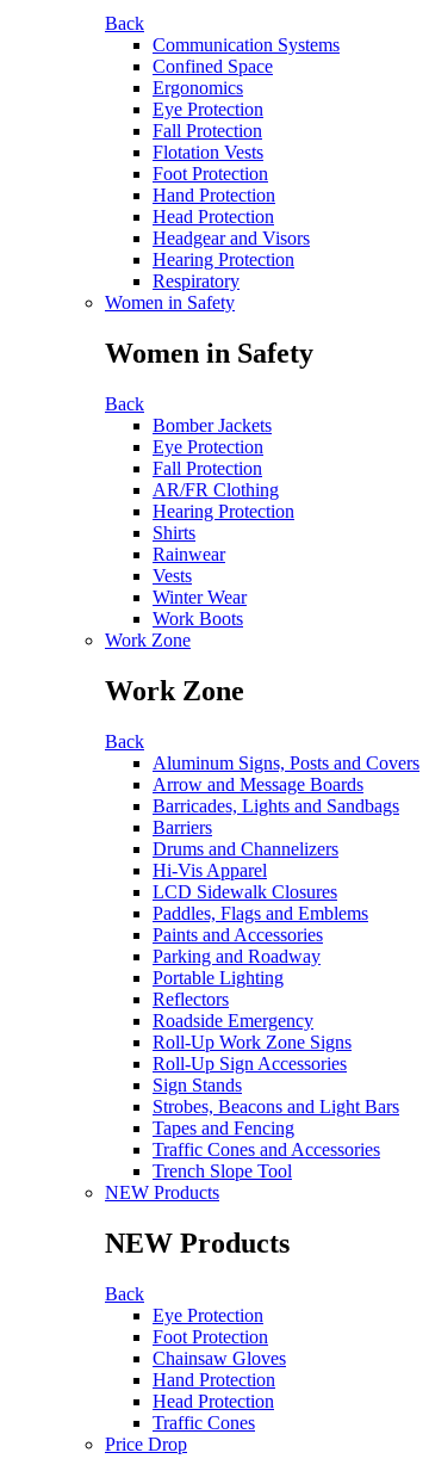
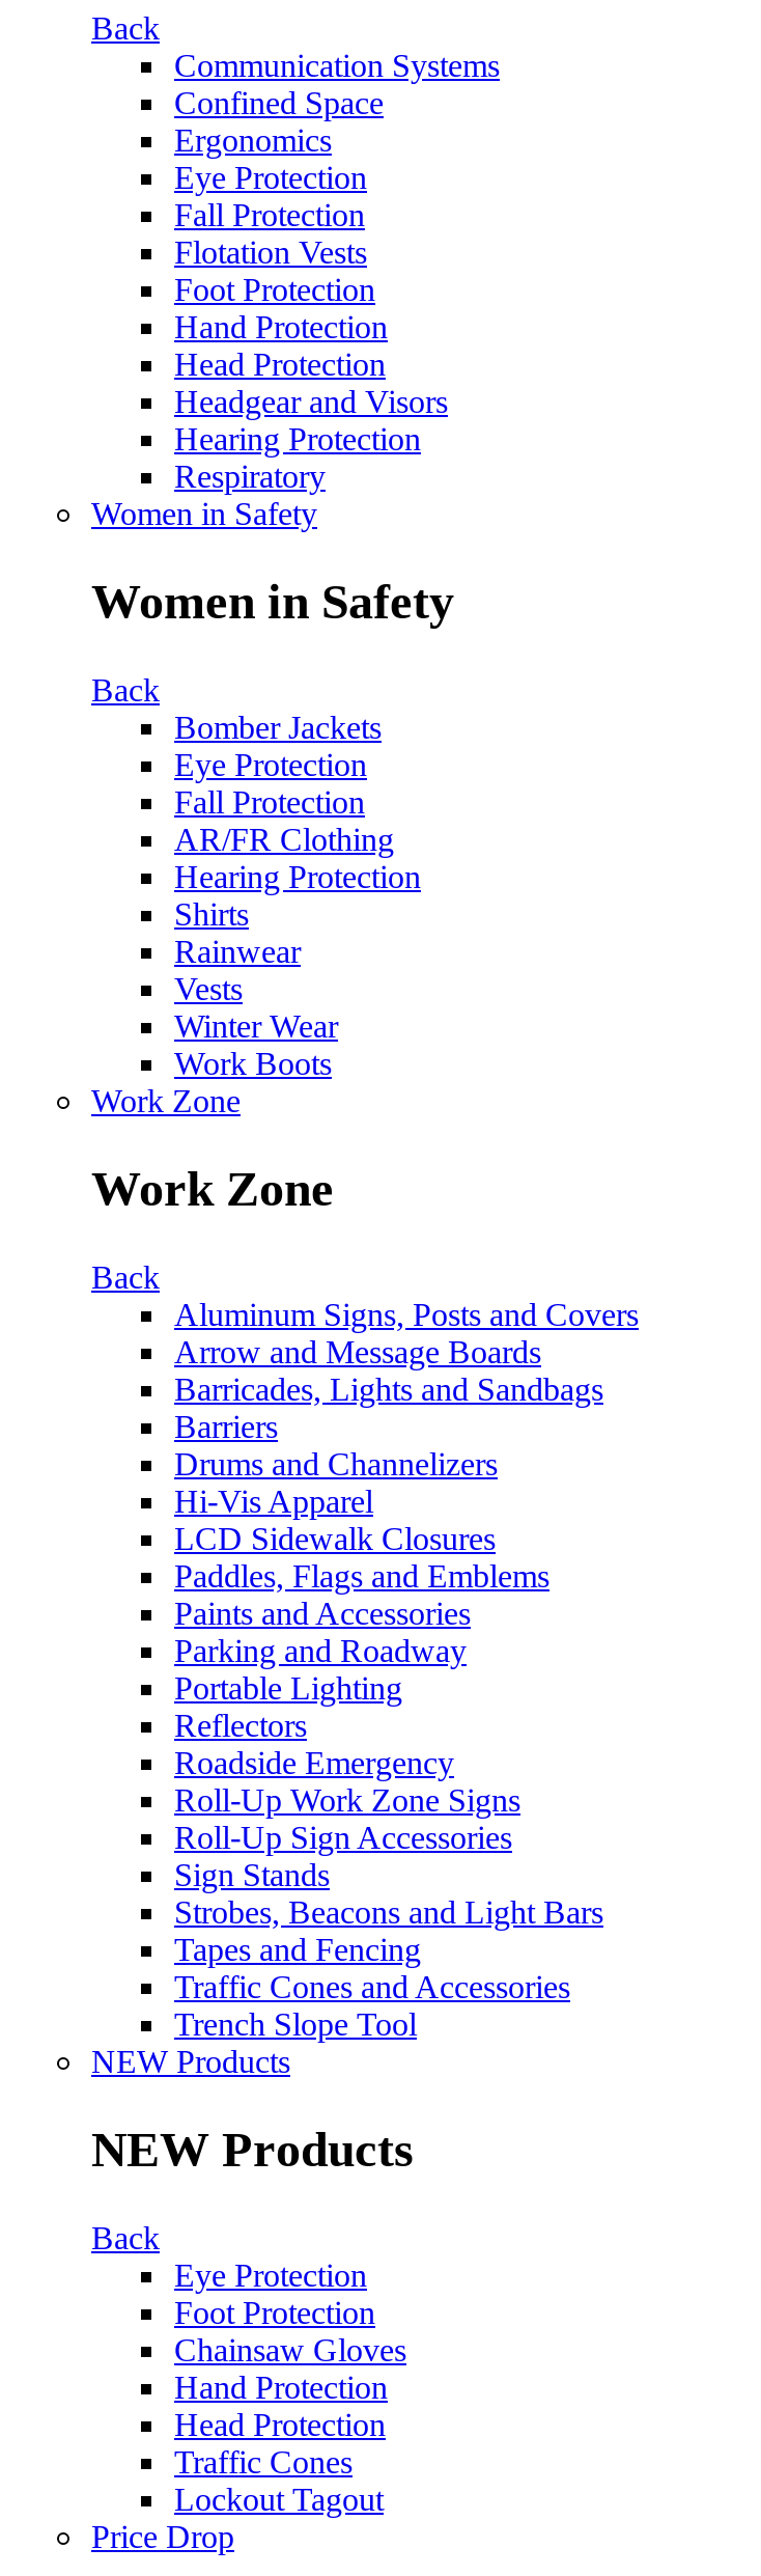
+ Lockout Tagout
